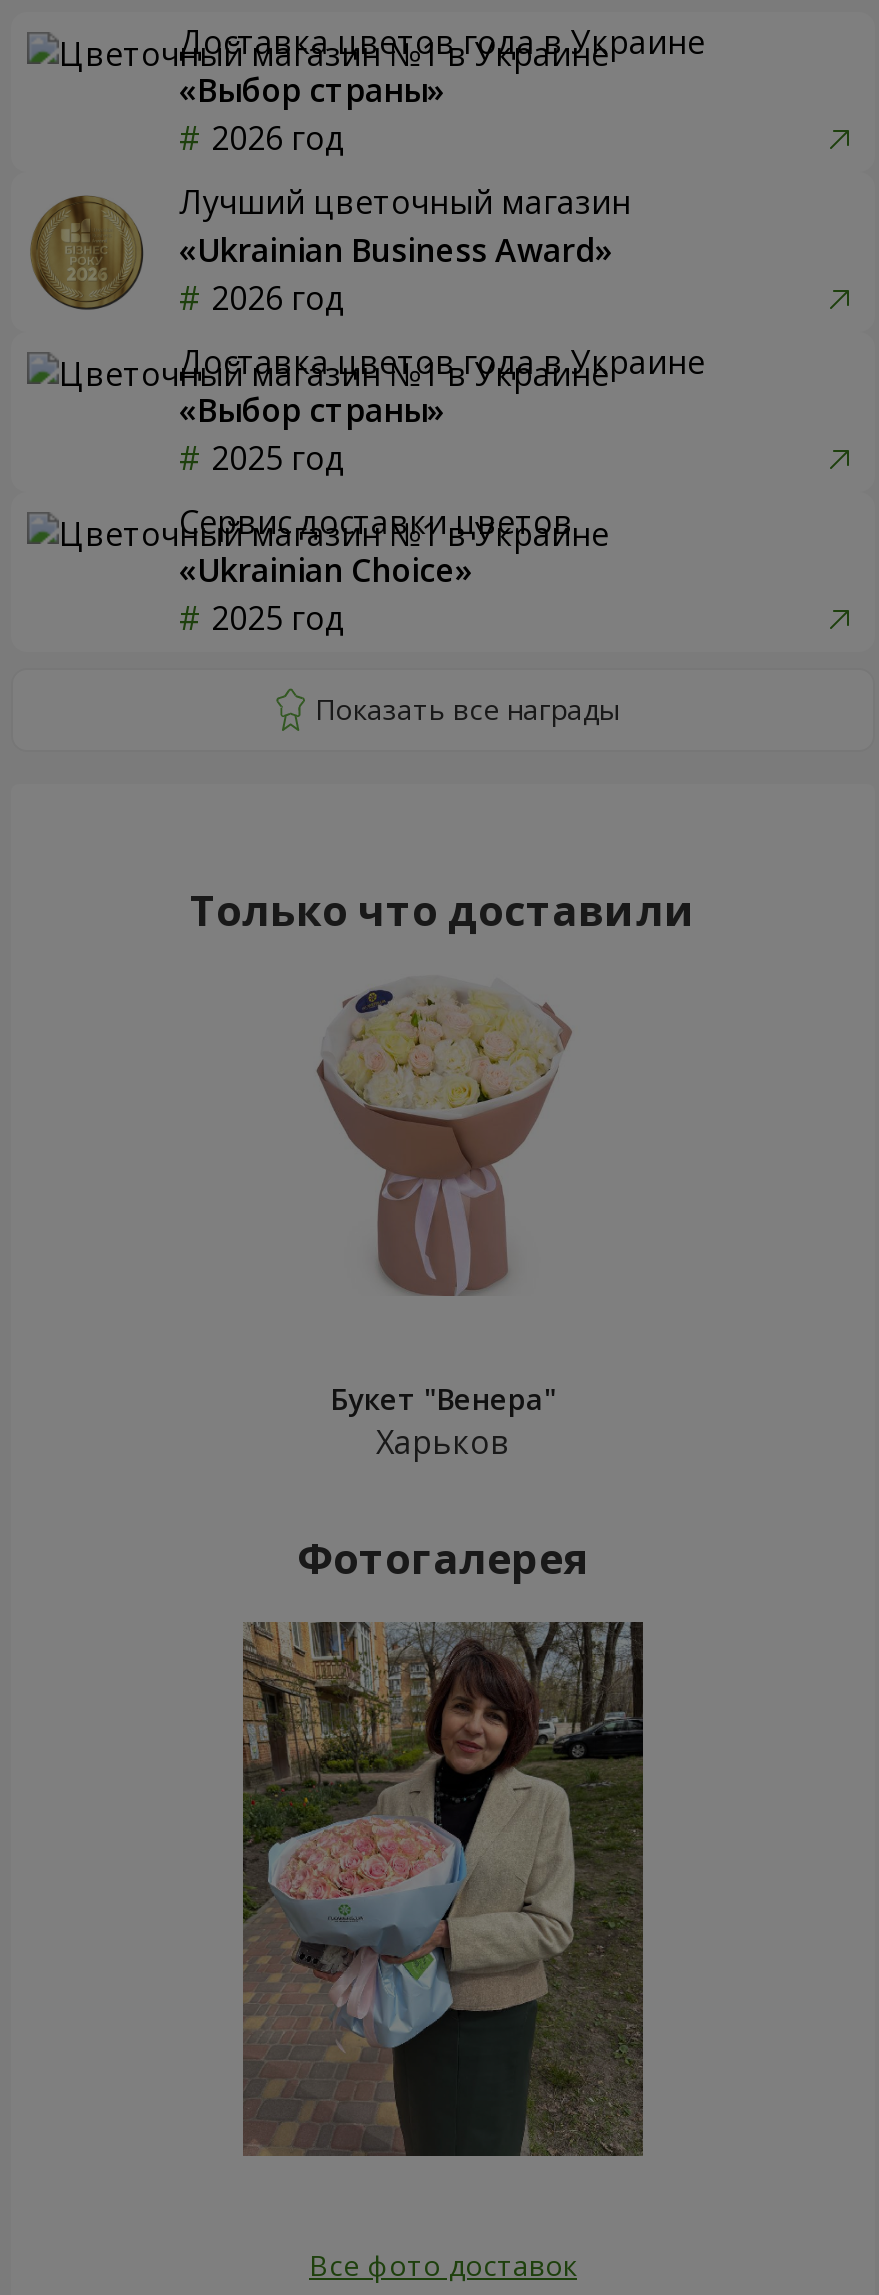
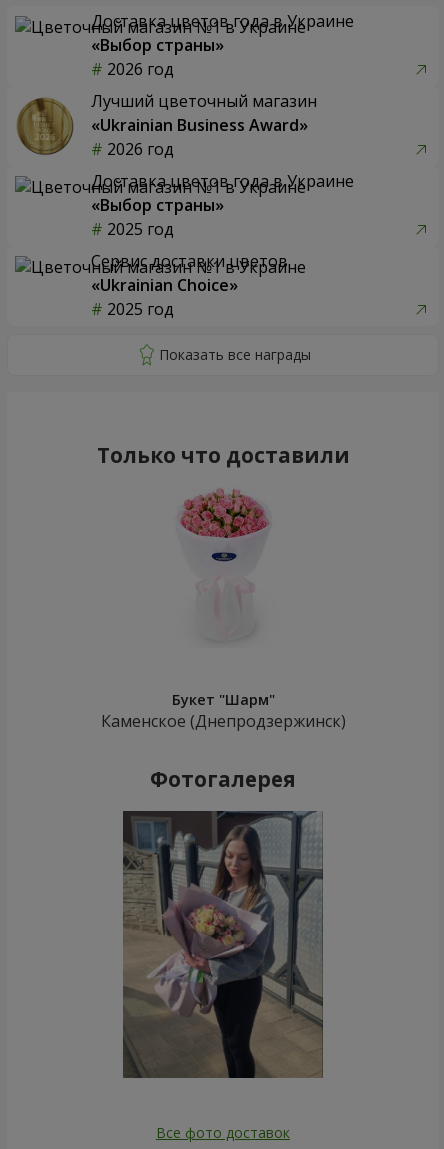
- [image]
+ [image]

- Букет "Венера"
- Харьков
+ Букет "Шарм"
+ Каменское (Днепродзержинск)

- [image]
+ [image]
